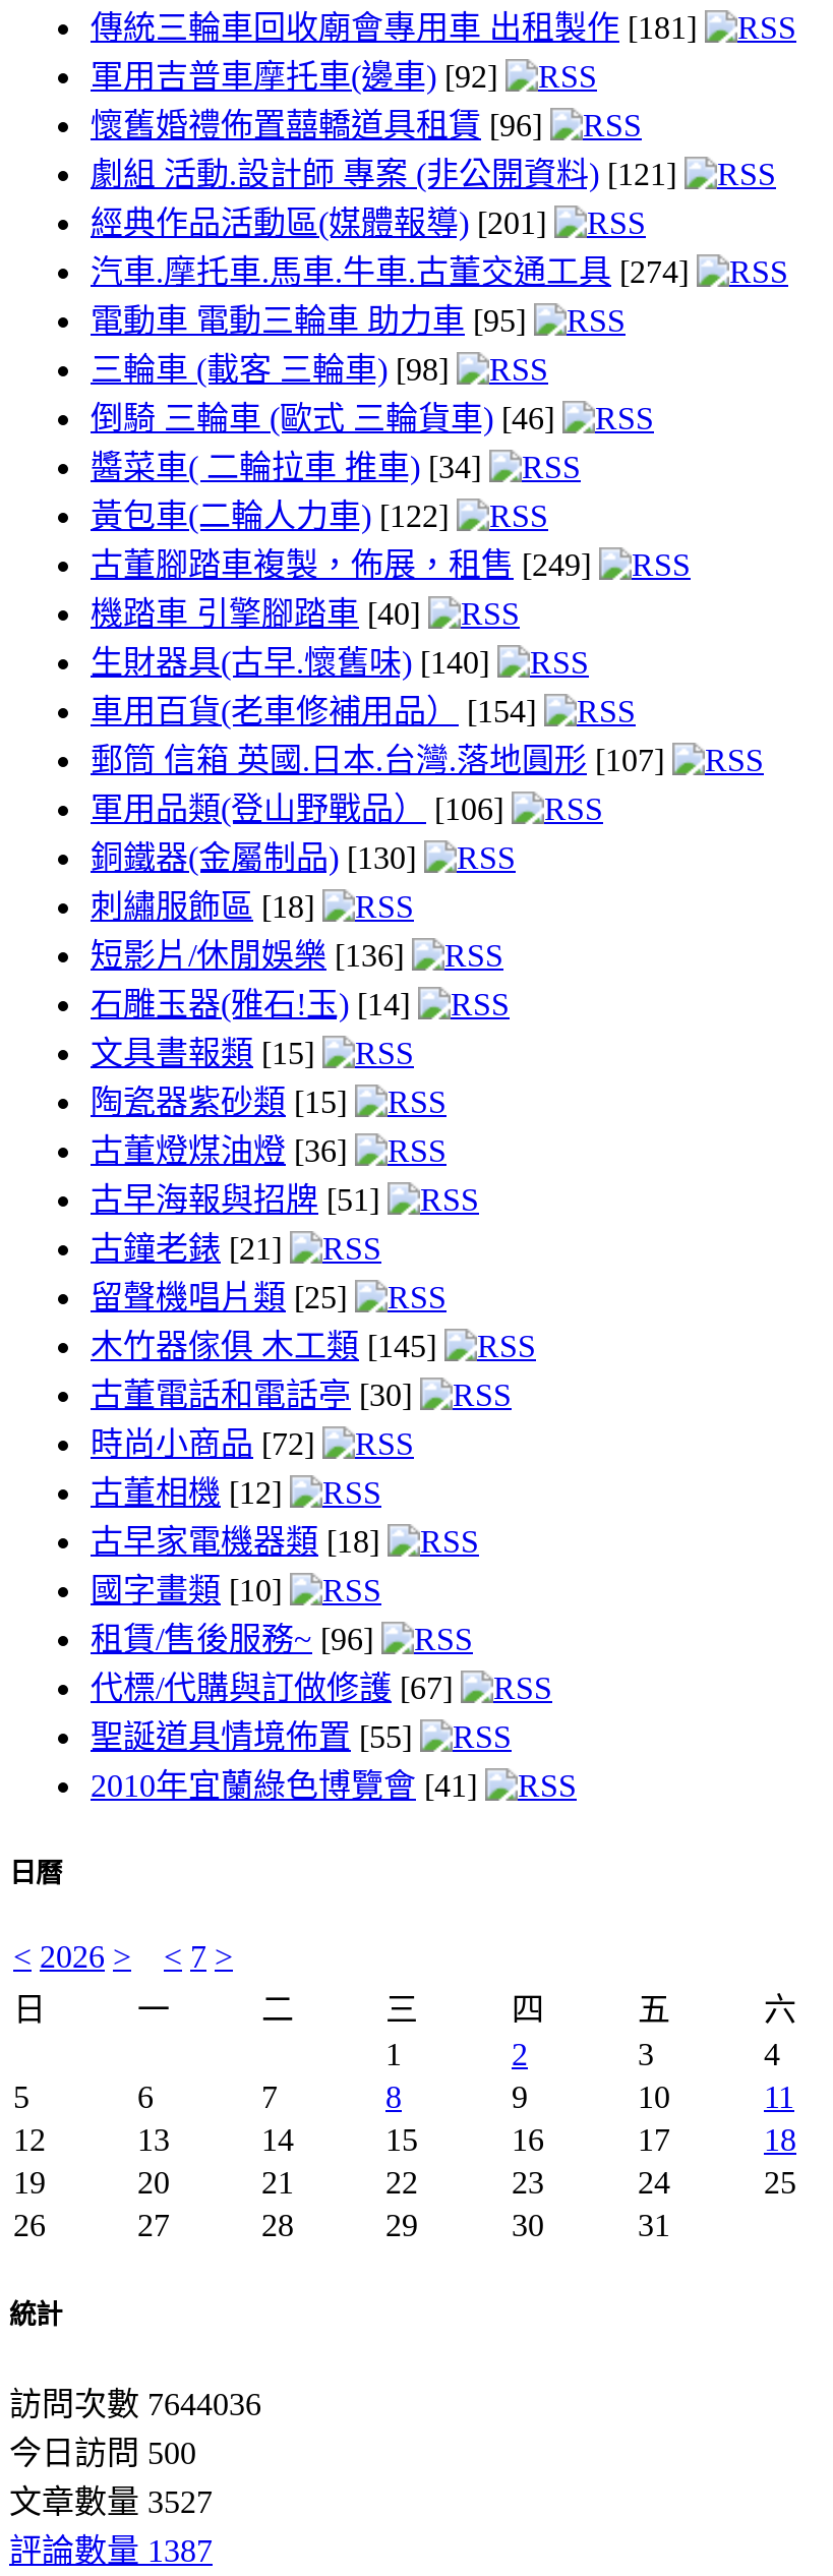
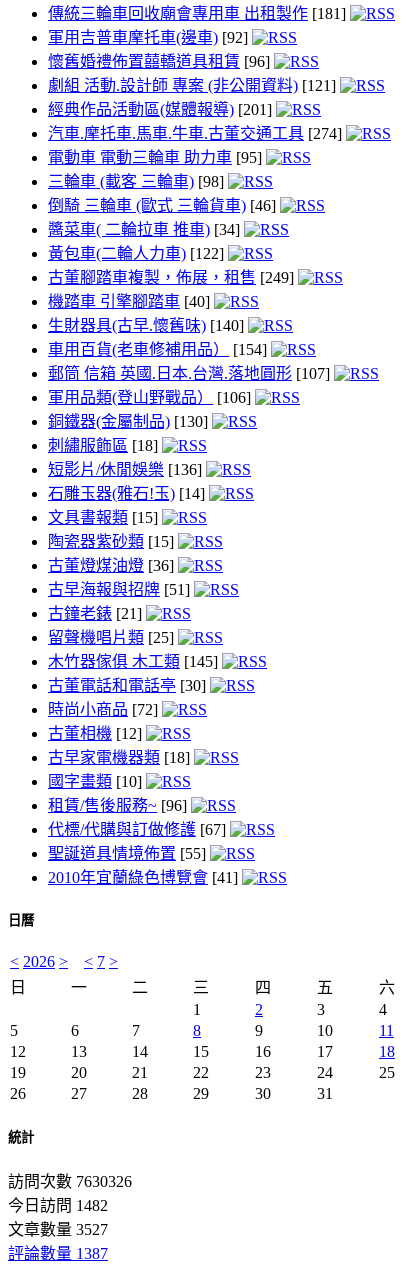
- 訪問次數 7644036
+ 訪問次數 7630326

- 今日訪問 500
+ 今日訪問 1482
